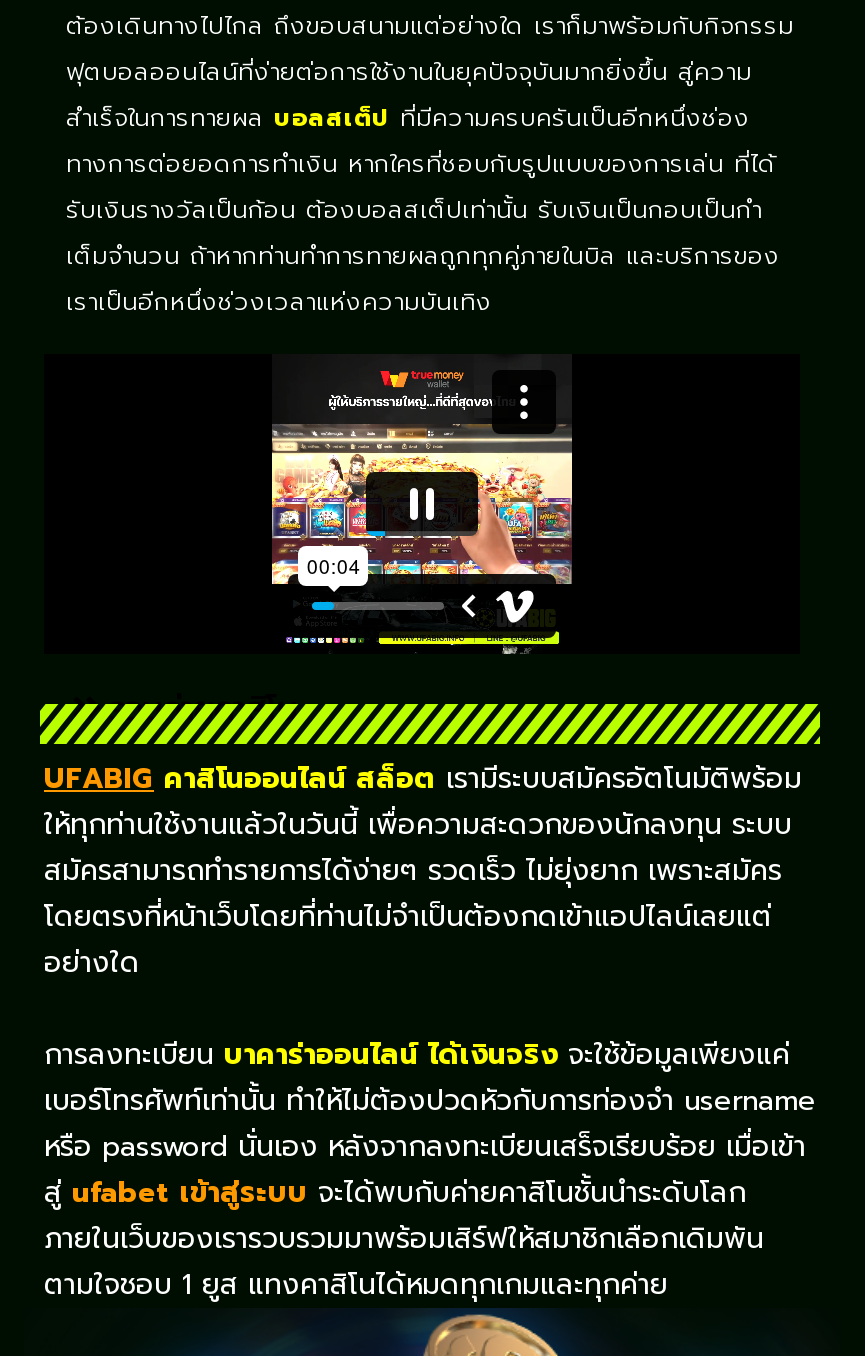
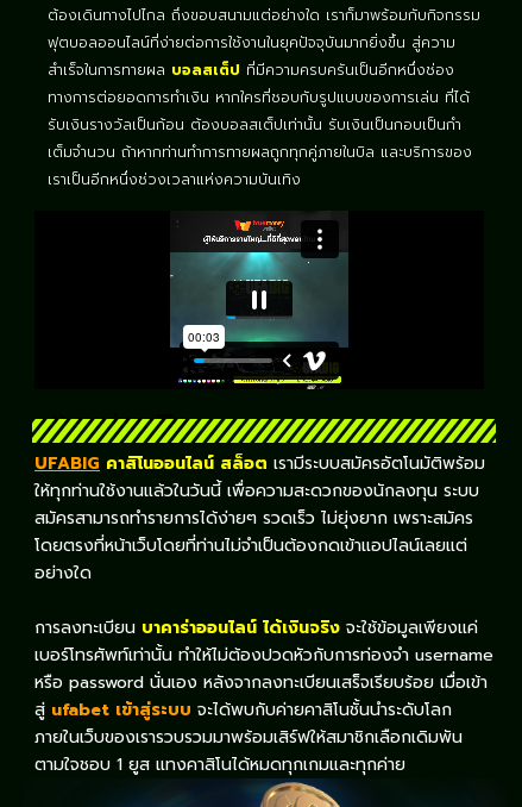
- [image]
+ [image]
